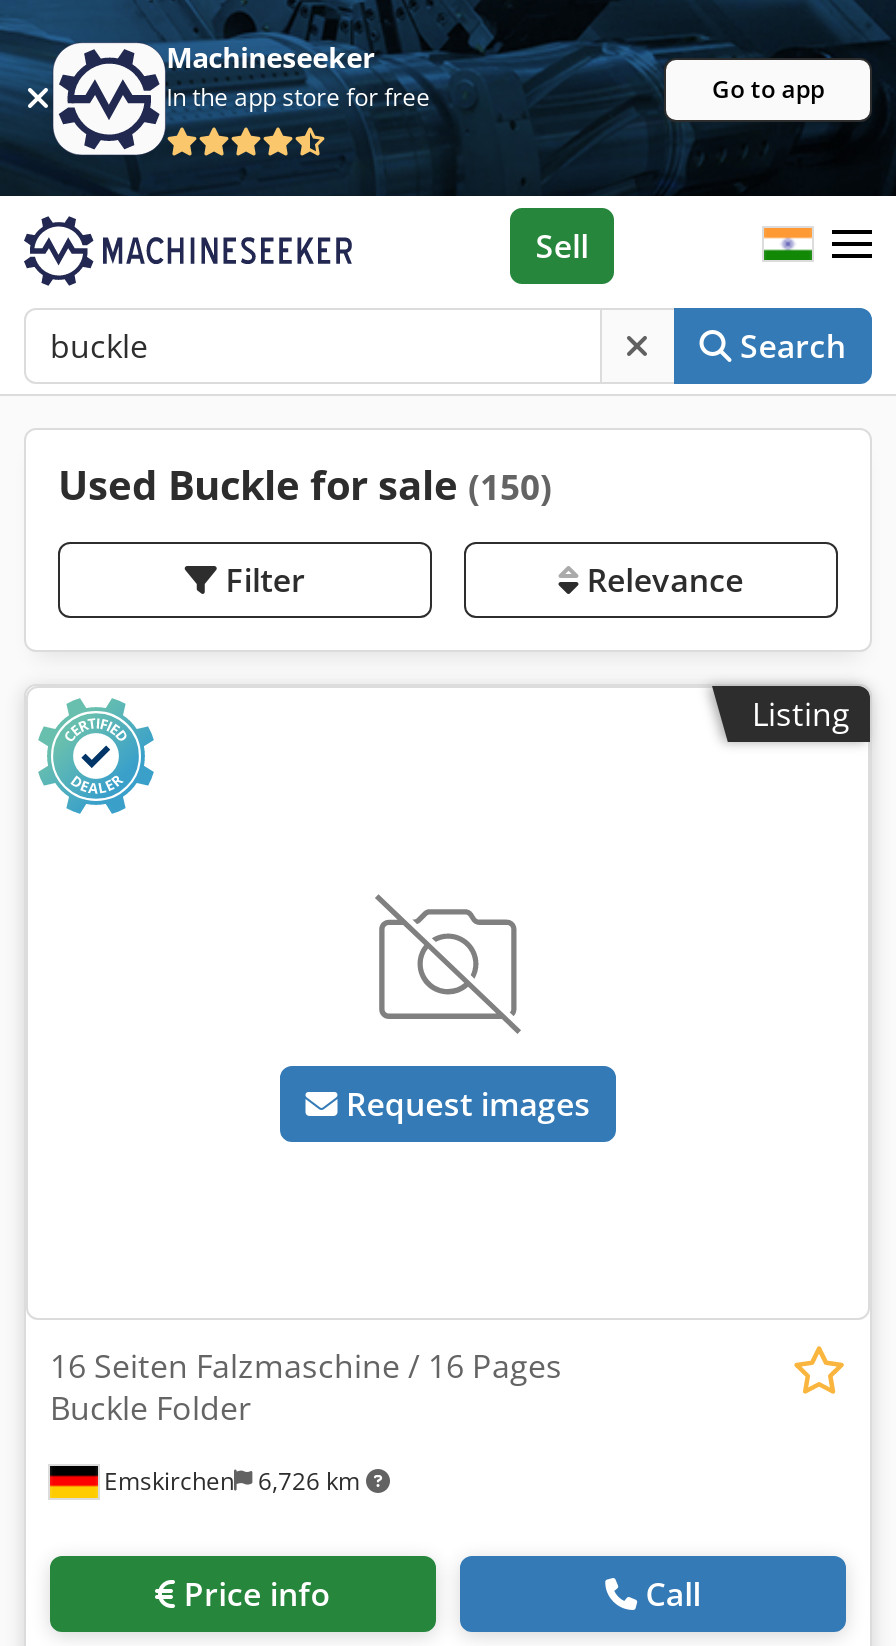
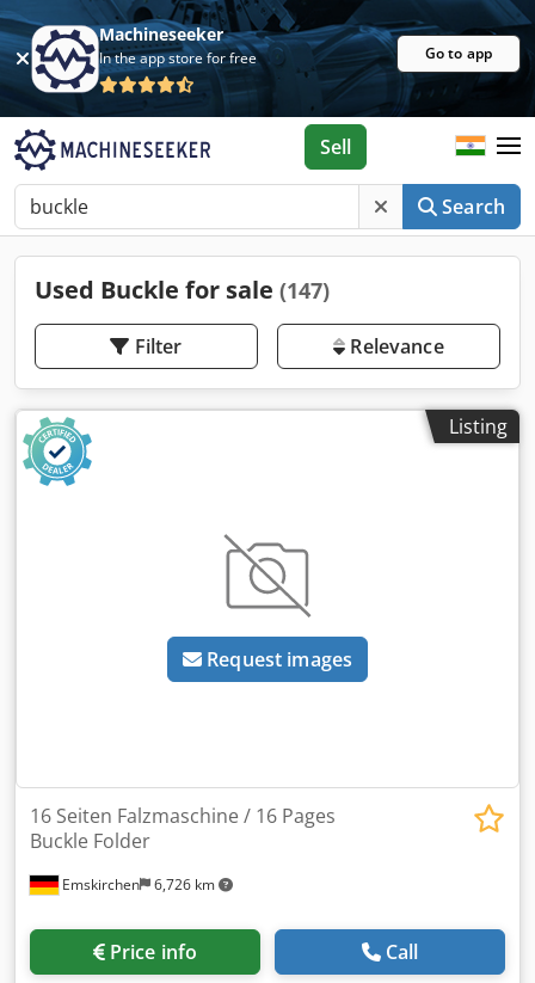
- Used Buckle for sale (150)
+ Used Buckle for sale (147)
